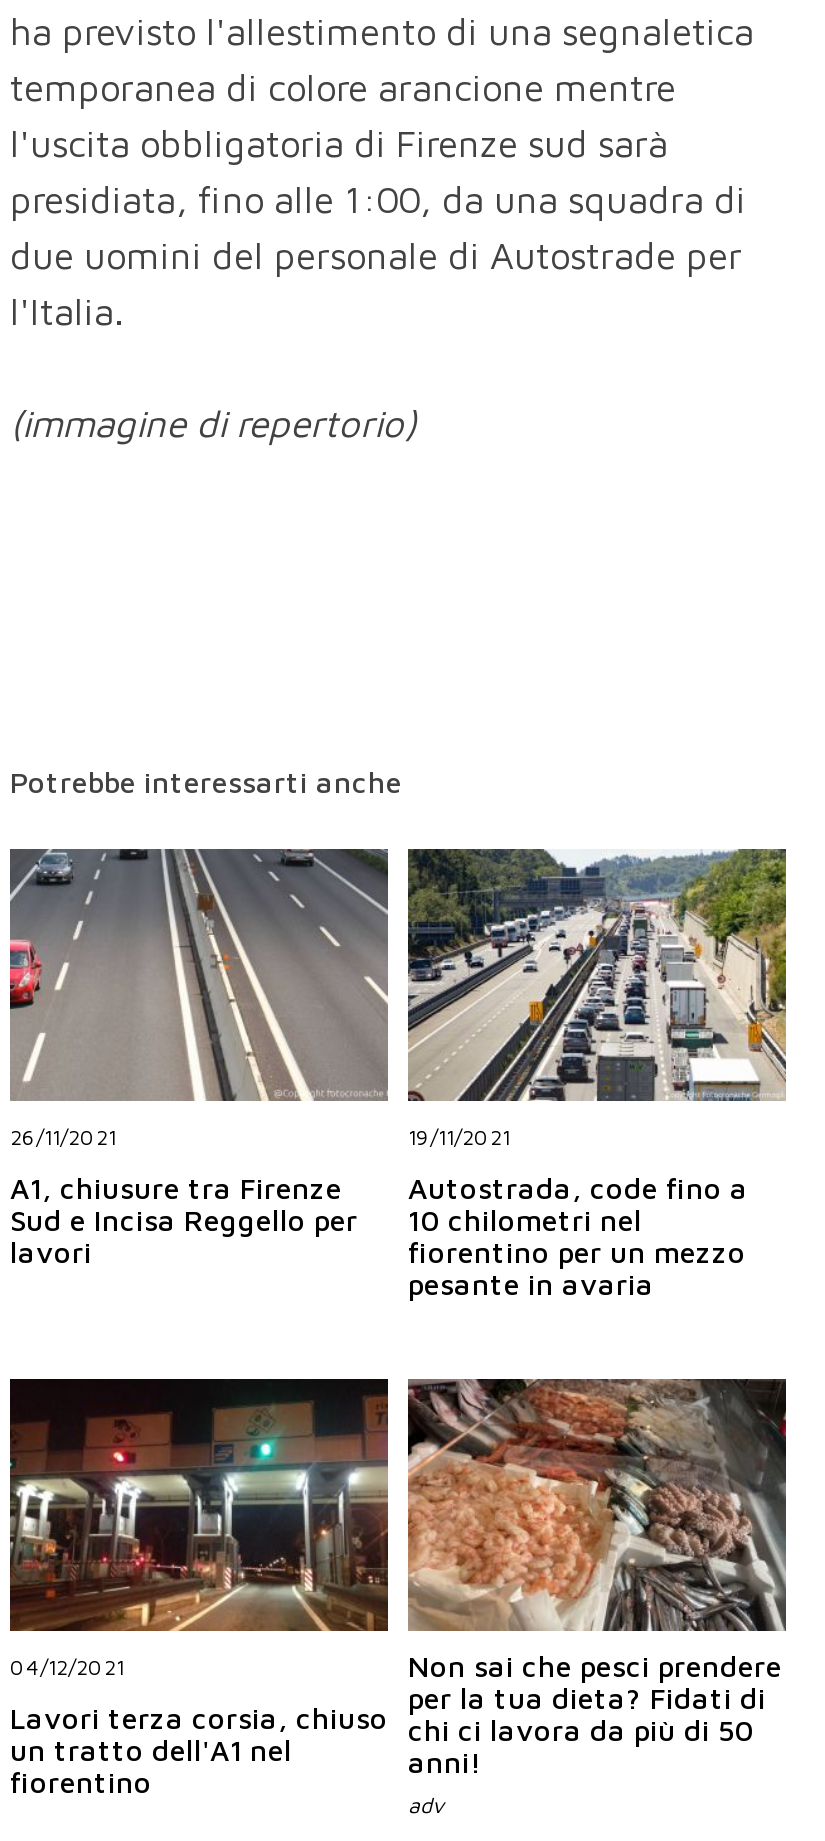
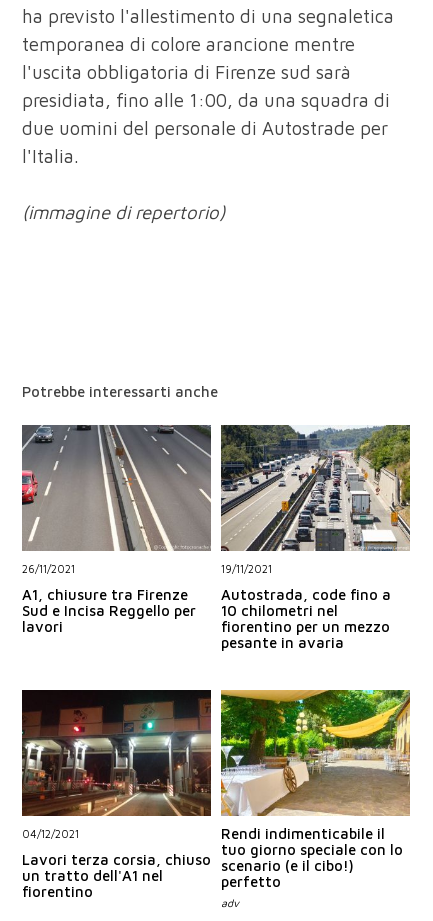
- [image]
- Non sai che pesci prendere
- per la tua dieta? Fidati di
- chi ci lavora da più di 50
- anni!
+ [image]
+ Rendi indimenticabile il
+ tuo giorno speciale con lo
+ scenario (e il cibo!)
+ perfetto
